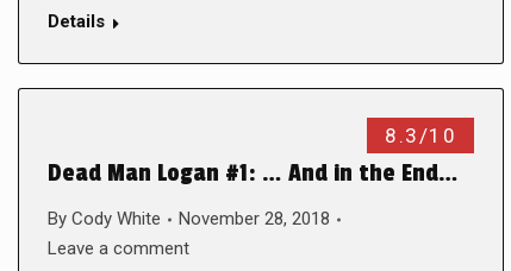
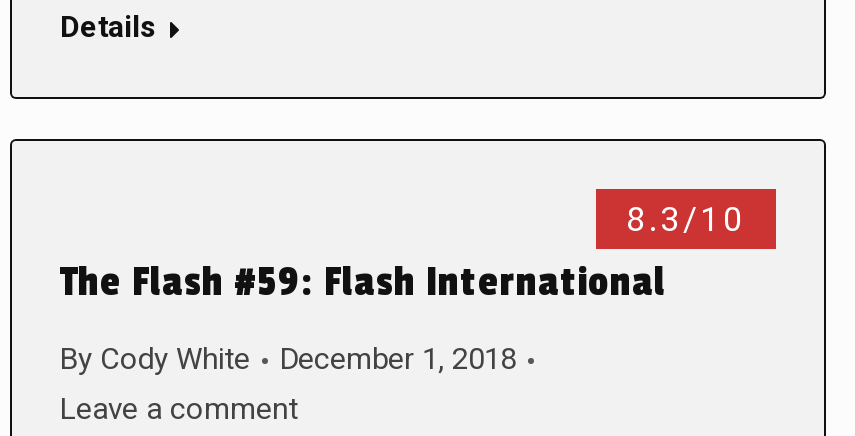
- Dead Man Logan #1: … And in the End…
+ The Flash #59: Flash International

- By Cody White November 28, 2018
+ By Cody White December 1, 2018
